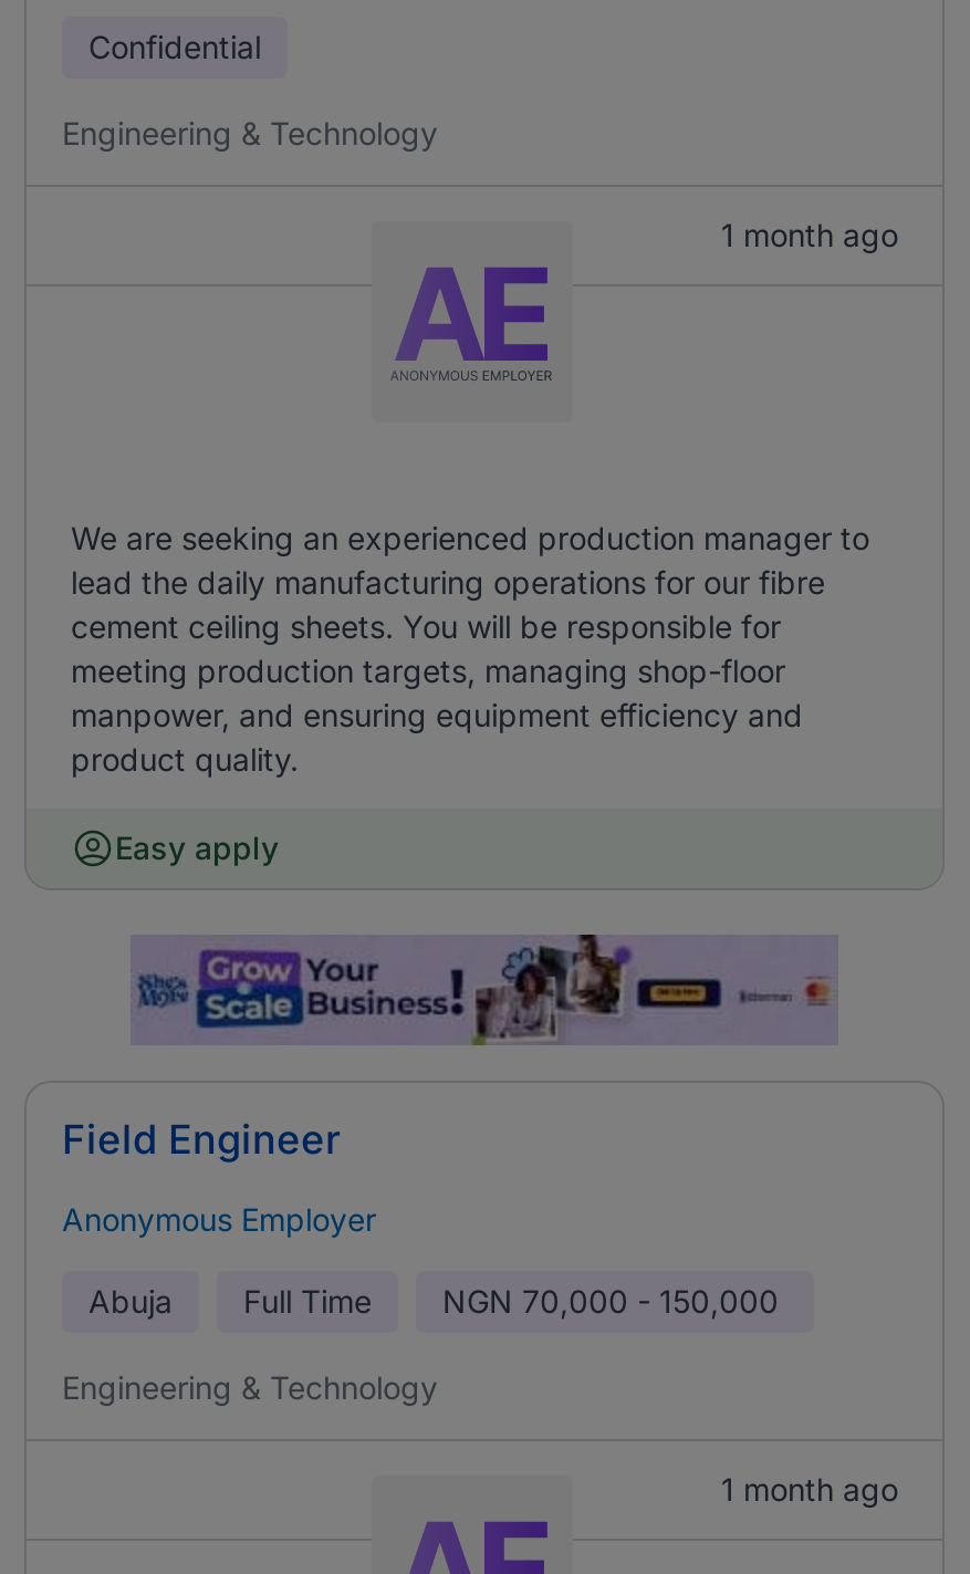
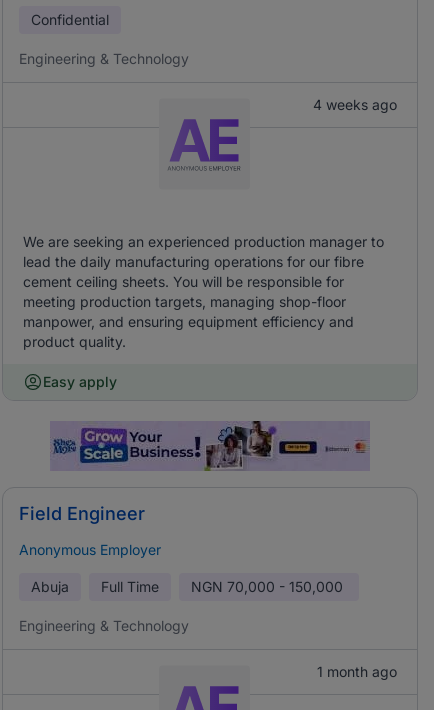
- 1 month ago
+ 4 weeks ago
